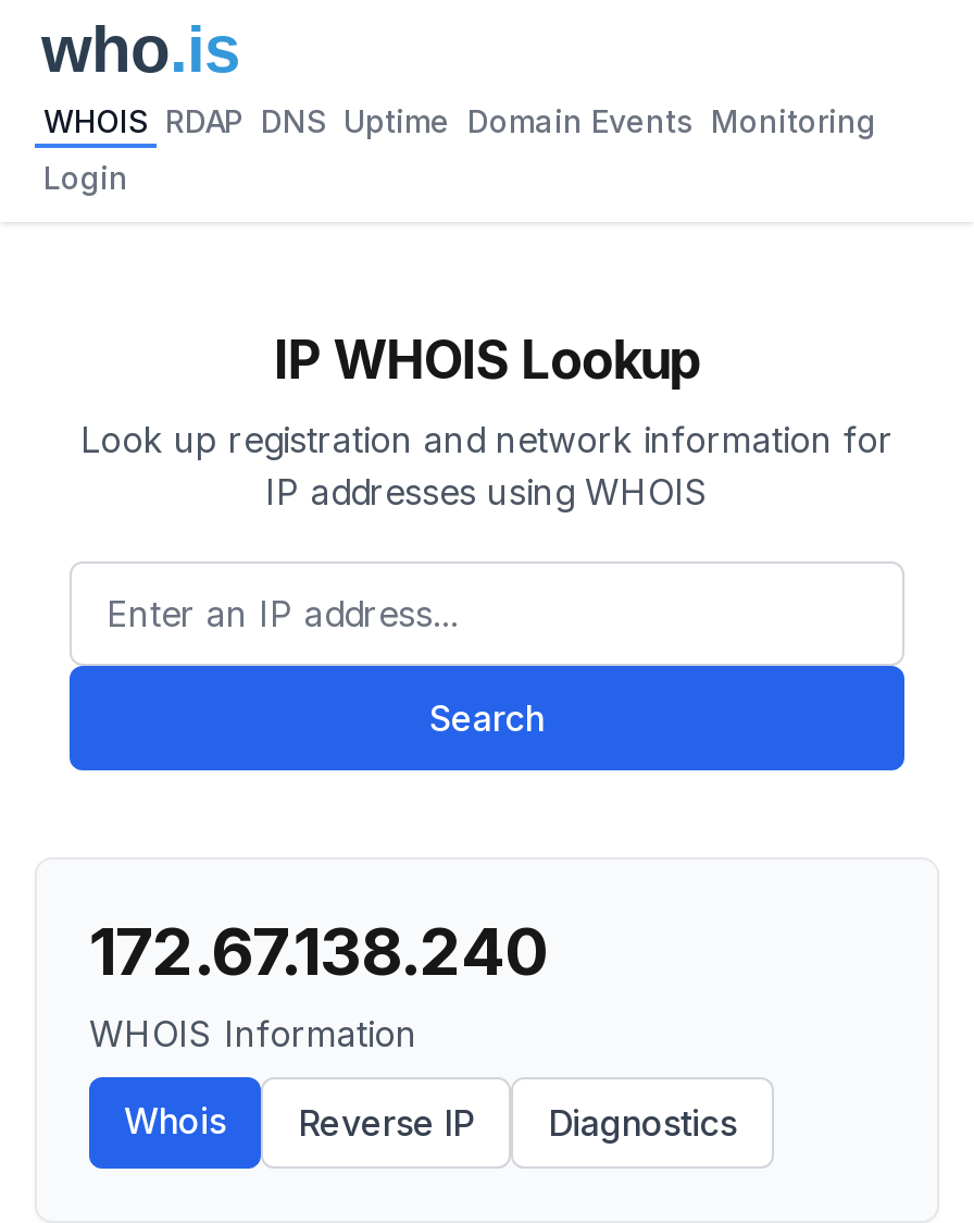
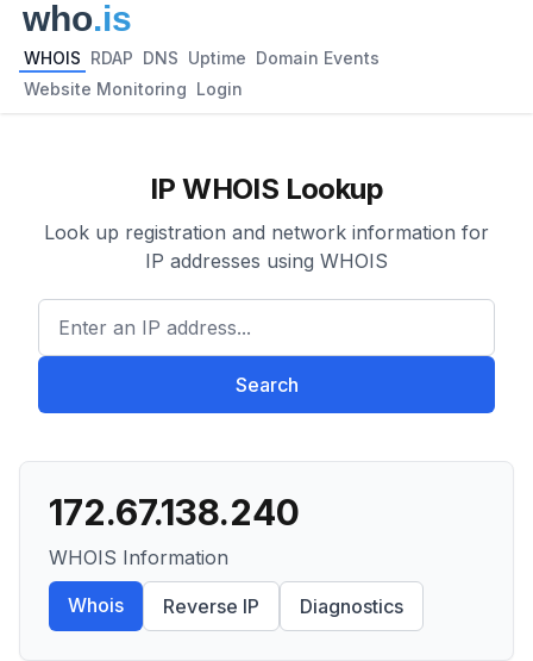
- WHOIS RDAP DNS Uptime Domain Events Monitoring
+ WHOIS RDAP DNS Uptime Domain Events

- Login
+ Website Monitoring Login
